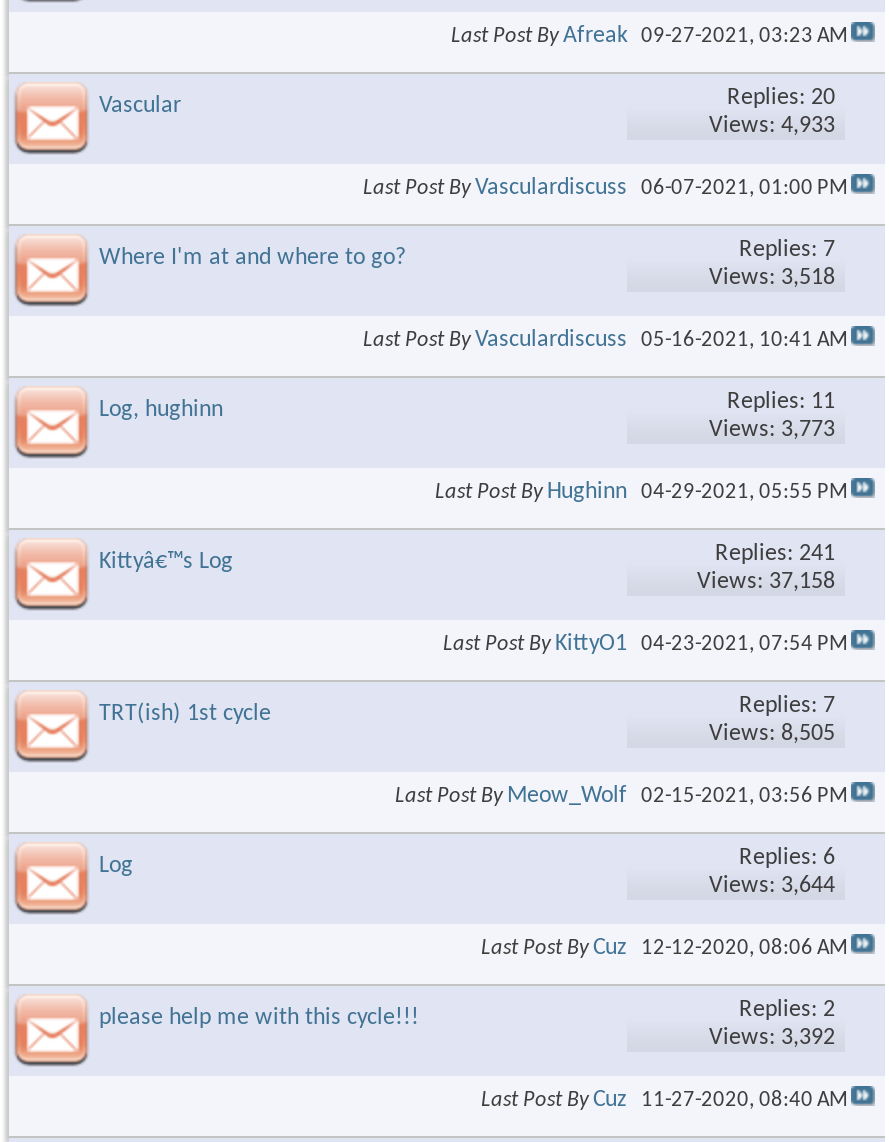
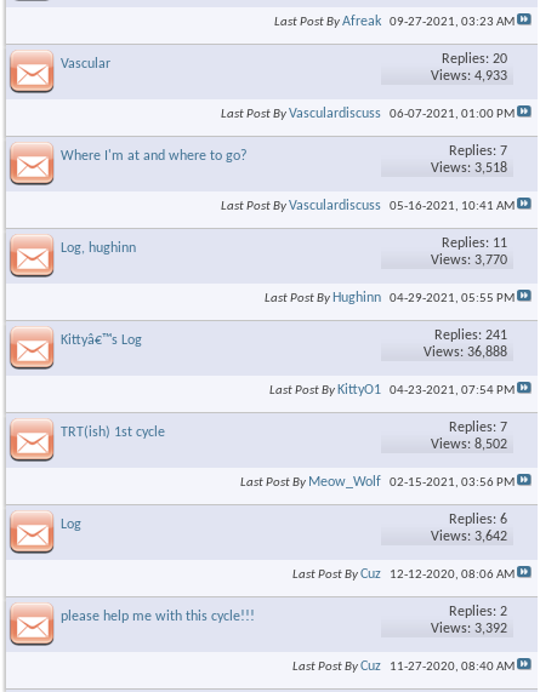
- Views: 3,773
+ Views: 3,770

- Views: 37,158
+ Views: 36,888

- Views: 8,505
+ Views: 8,502

- Views: 3,644
+ Views: 3,642
